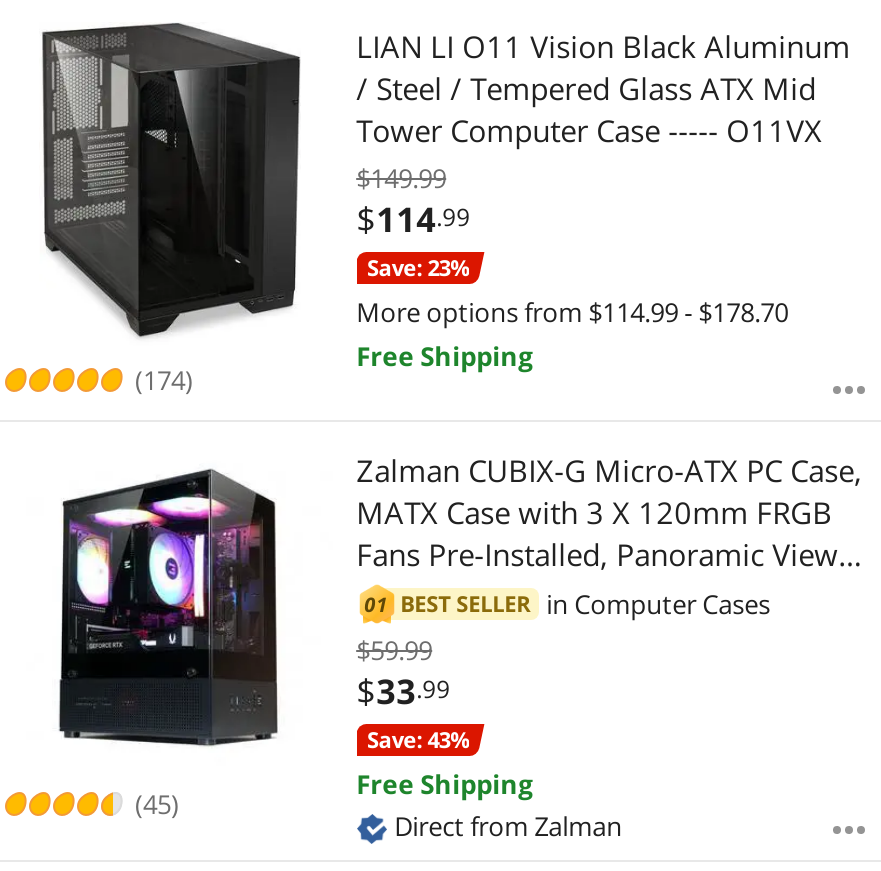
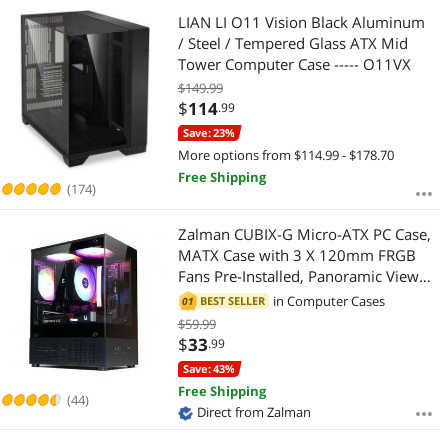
- (45)
+ (44)
